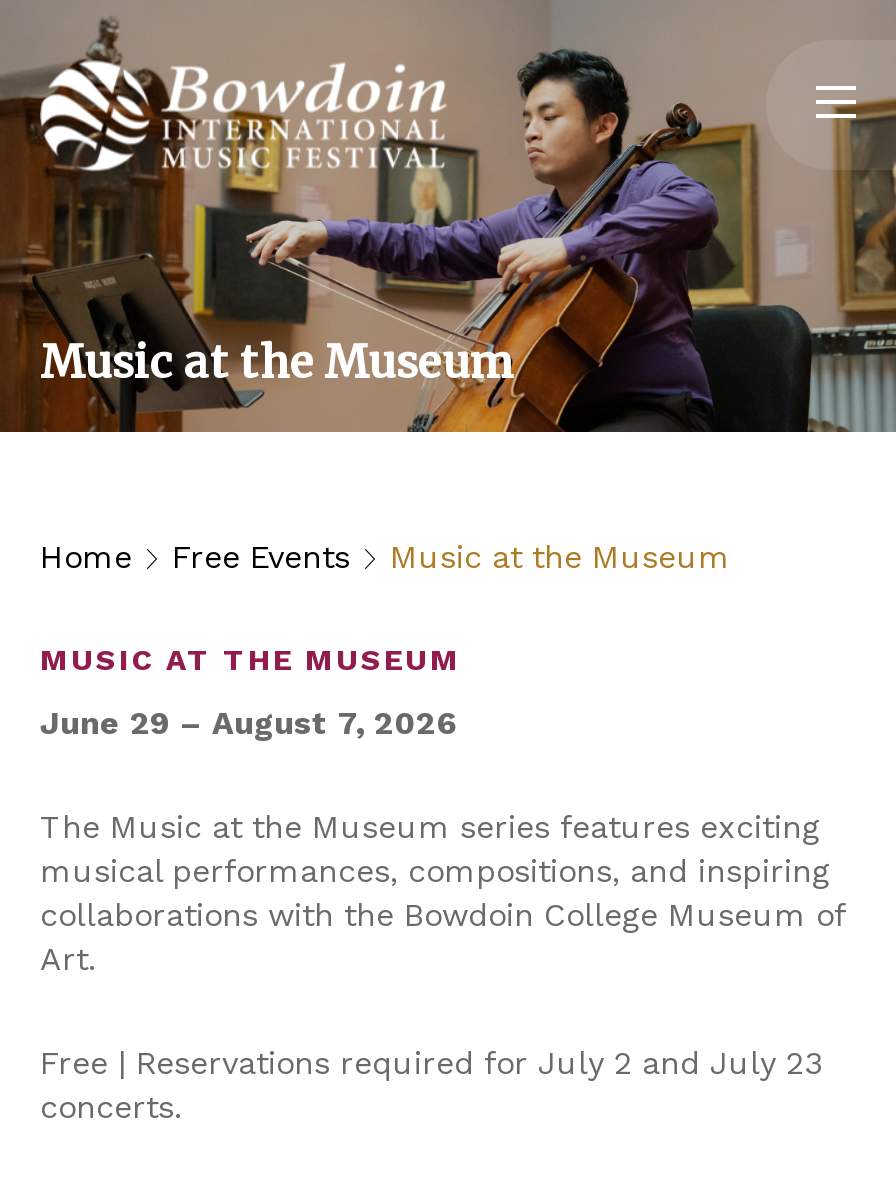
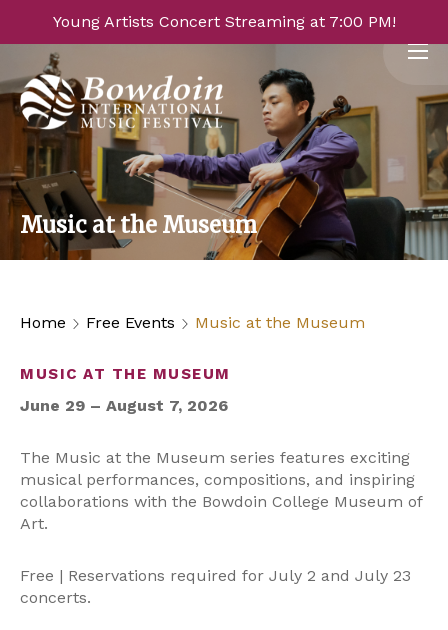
+ Young Artists Concert Streaming at 7:00 PM!
